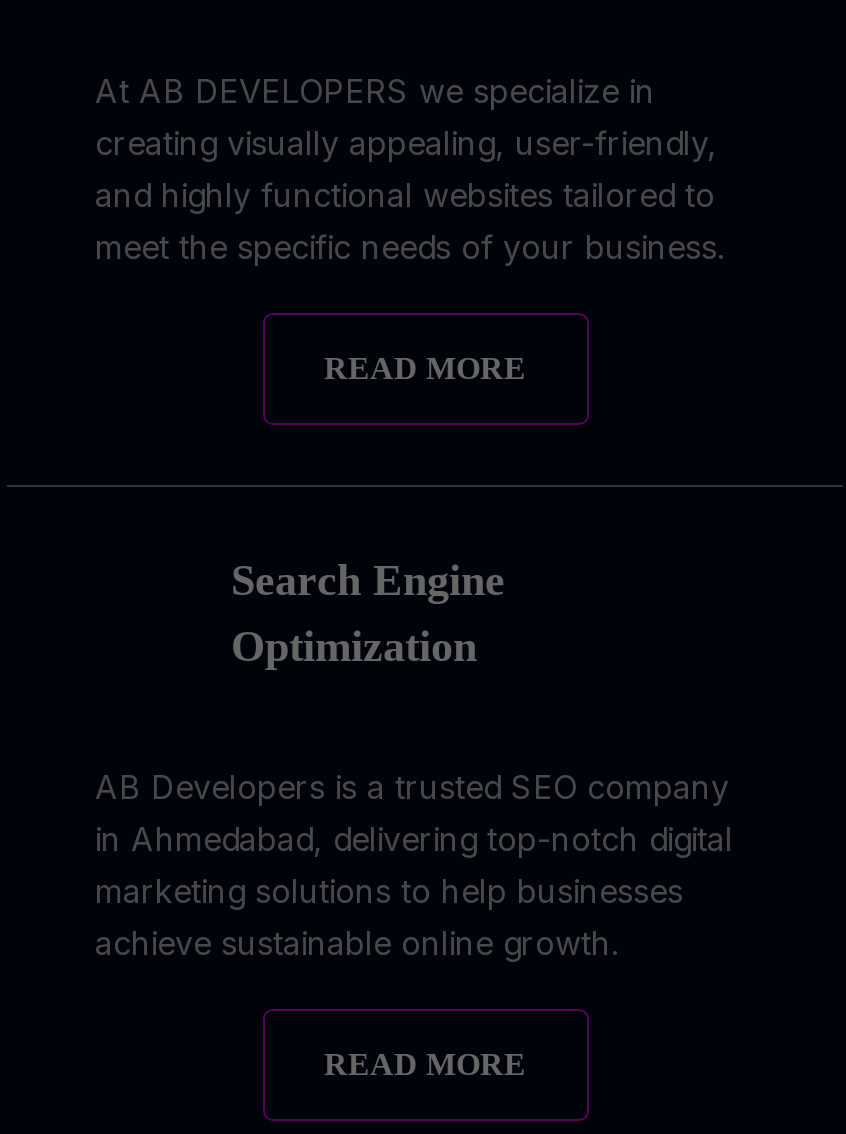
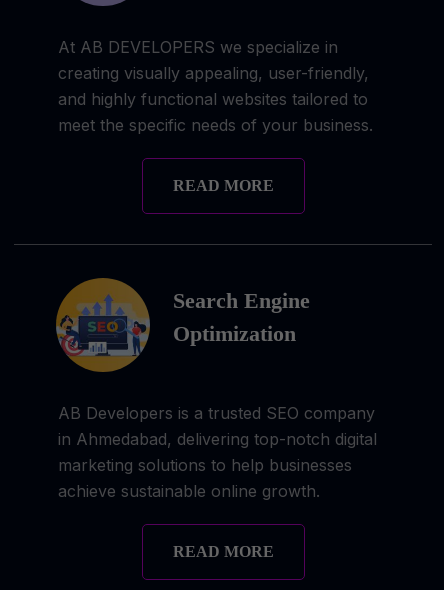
+ [image]
